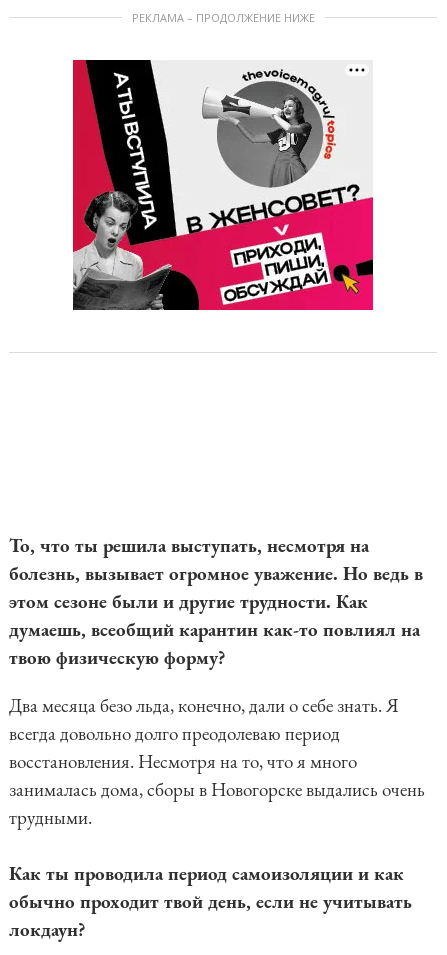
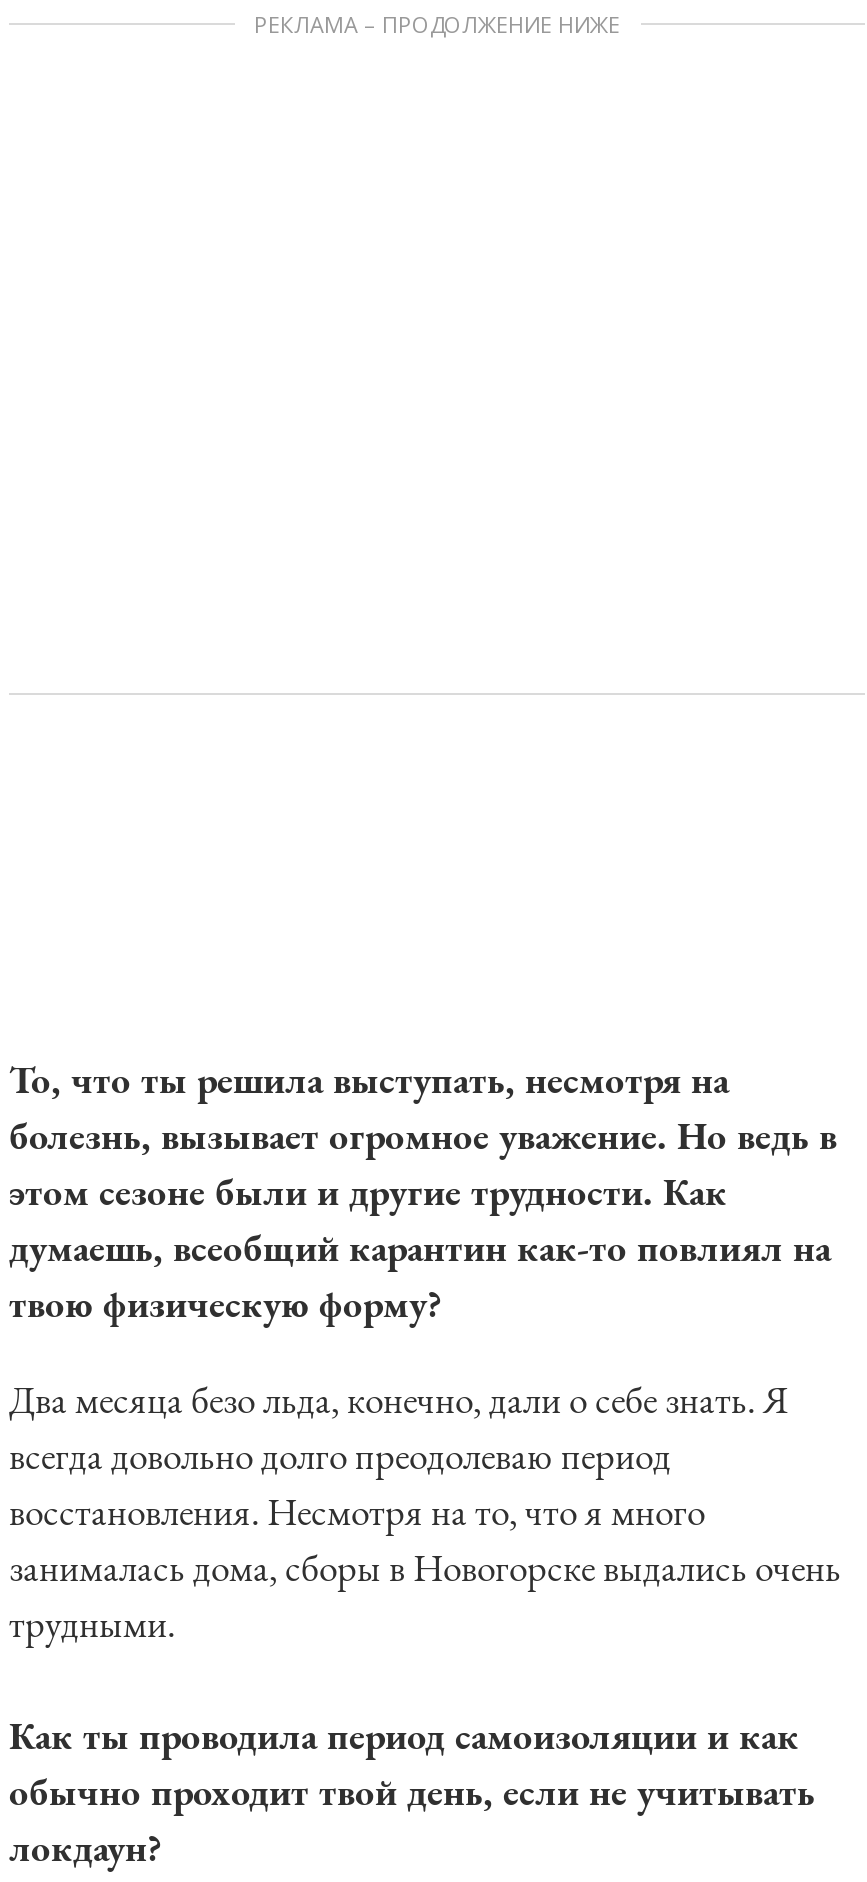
- [image]
